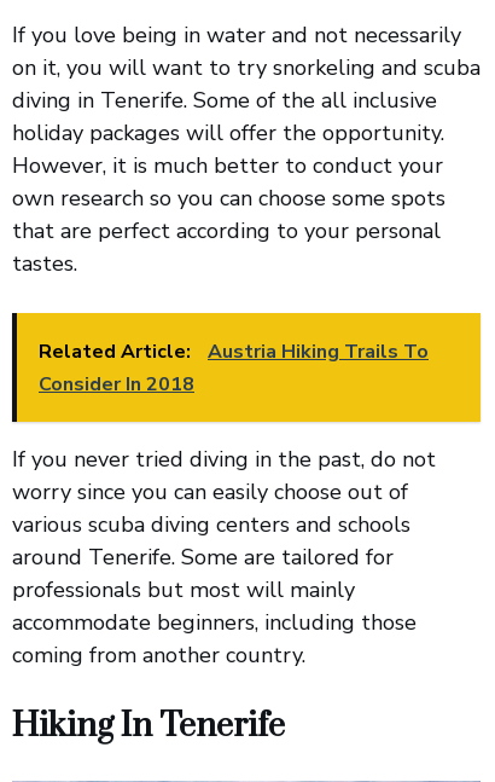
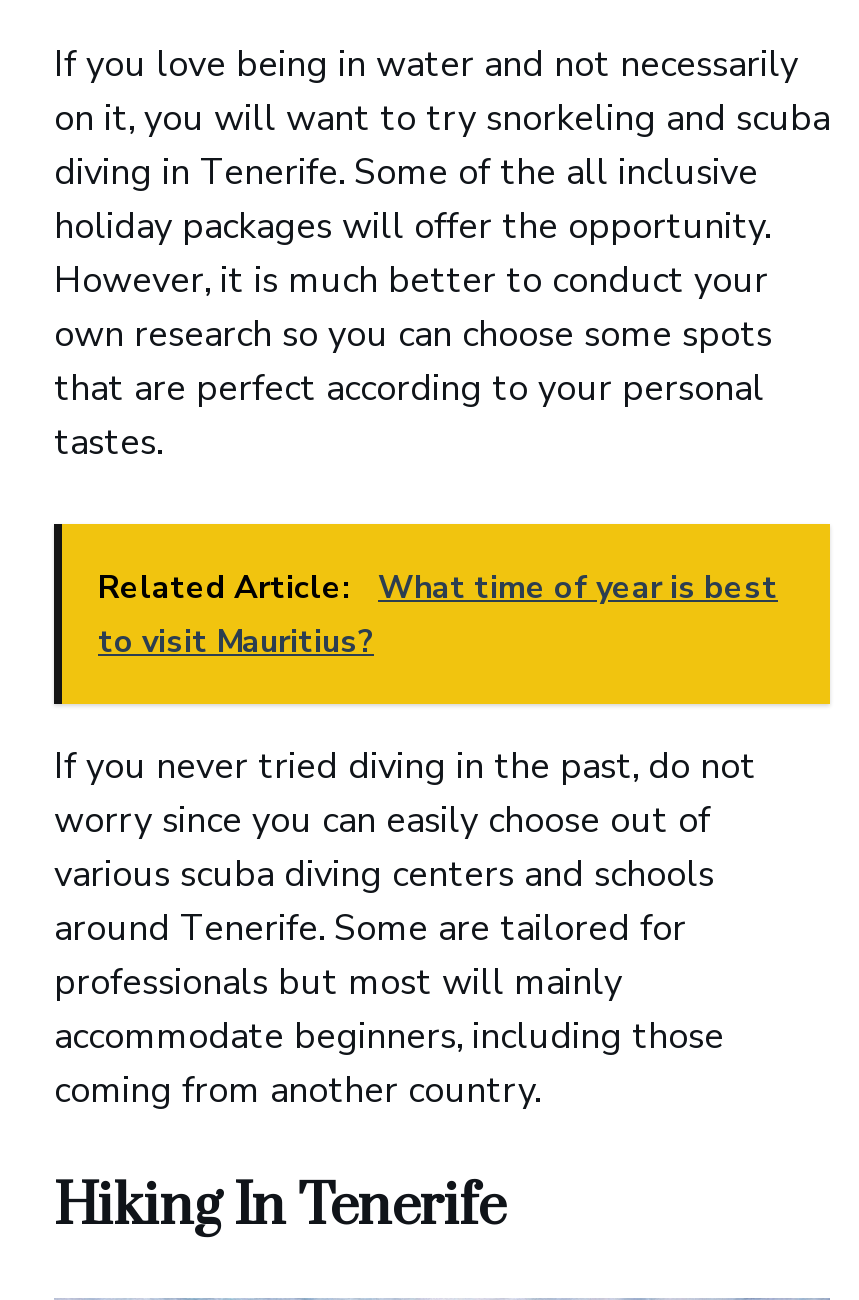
- Related Article: Austria Hiking Trails To
- Consider In 2018
+ Related Article: What time of year is best
+ to visit Mauritius?
